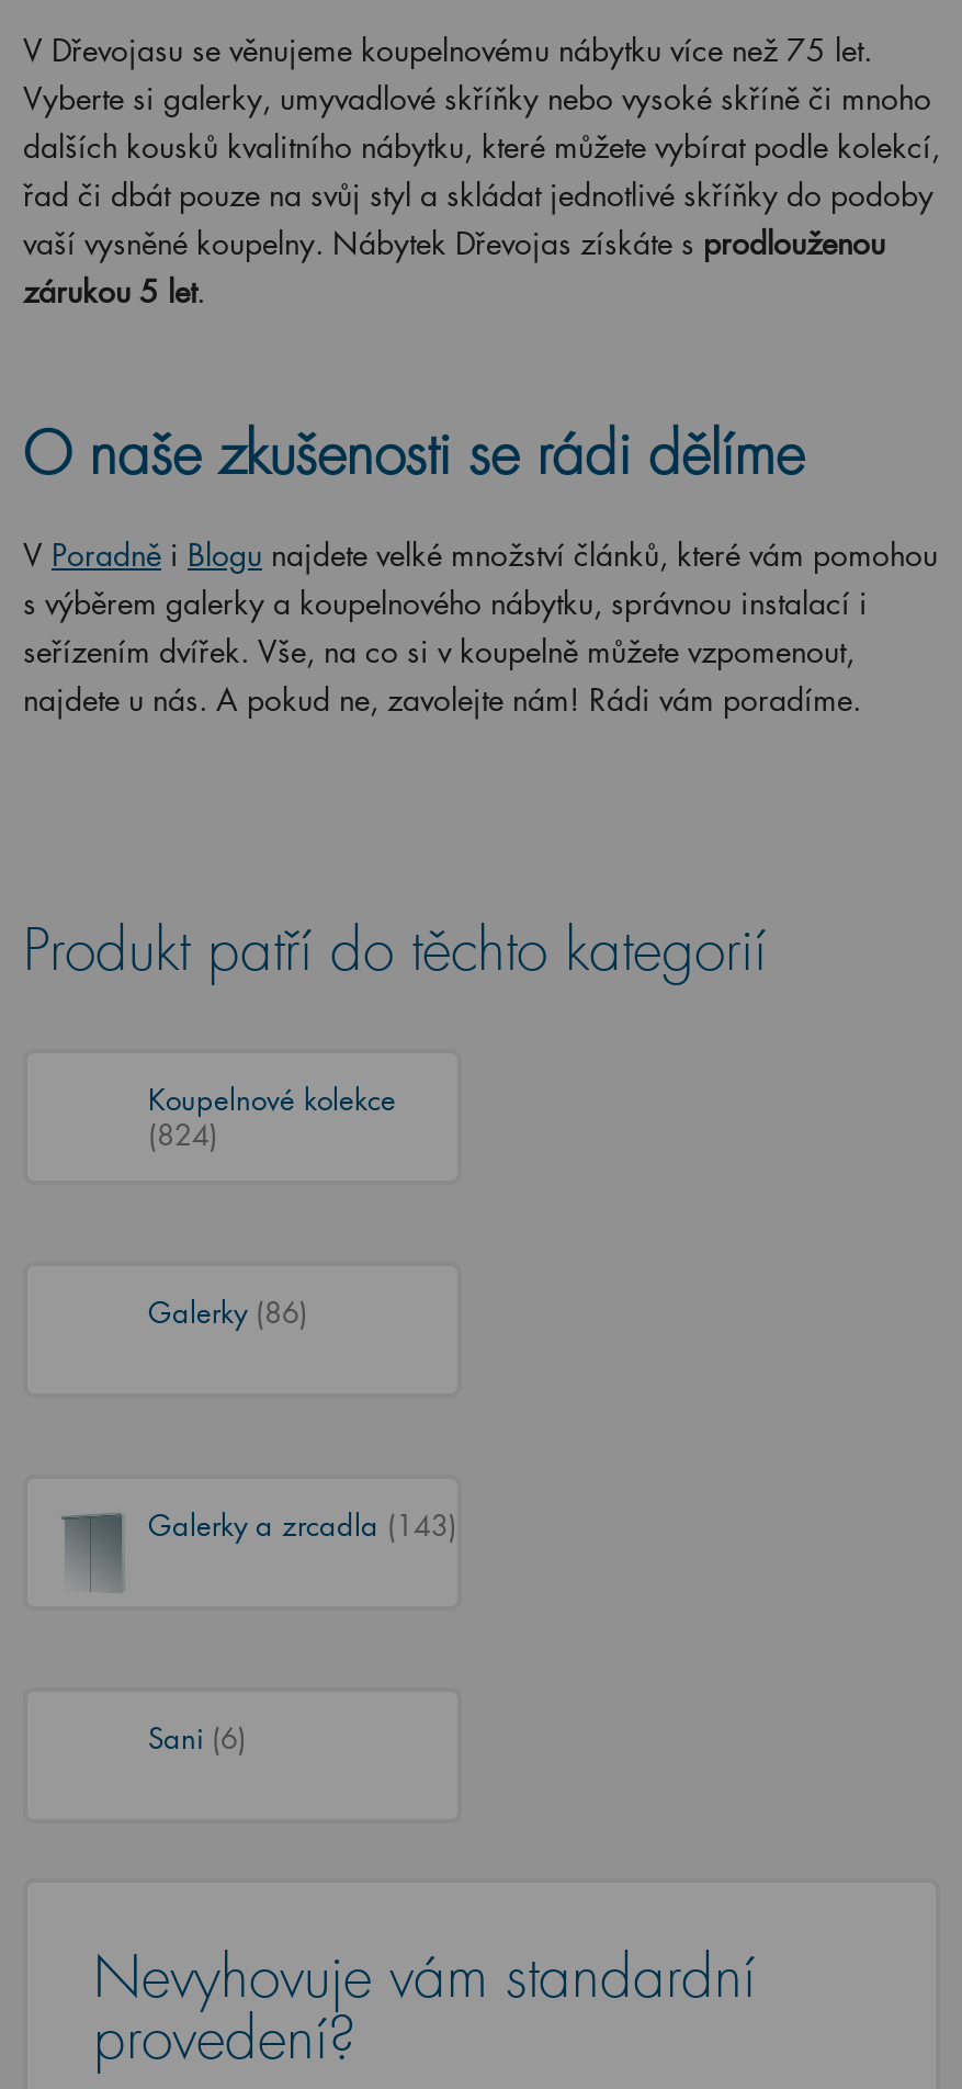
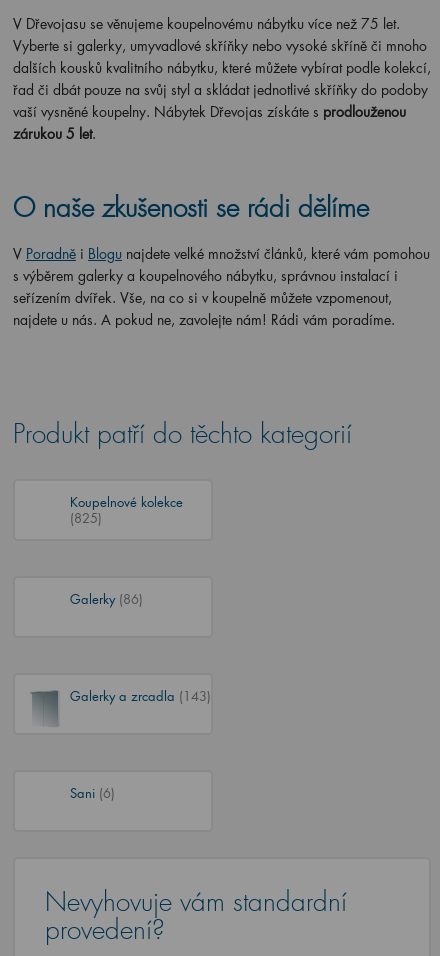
- (824)
+ (825)
